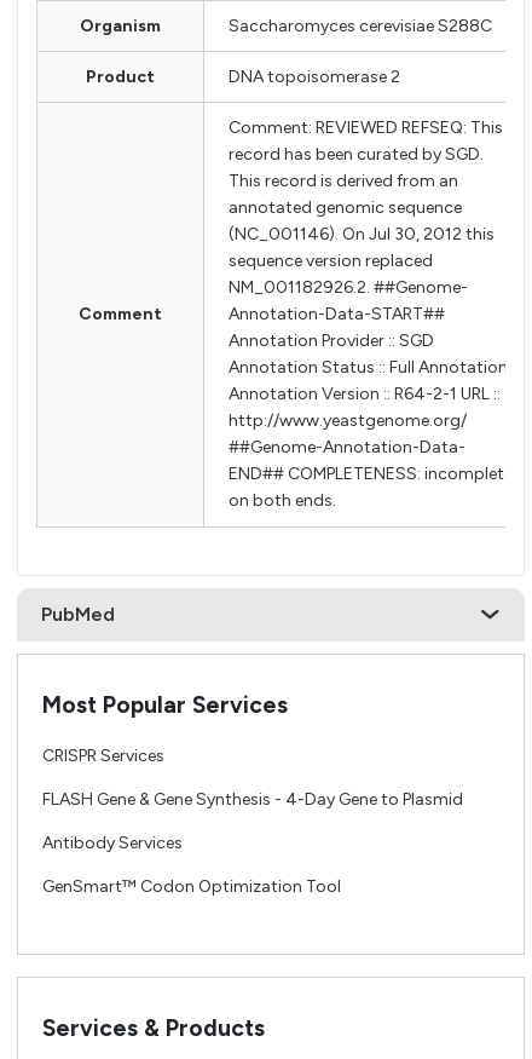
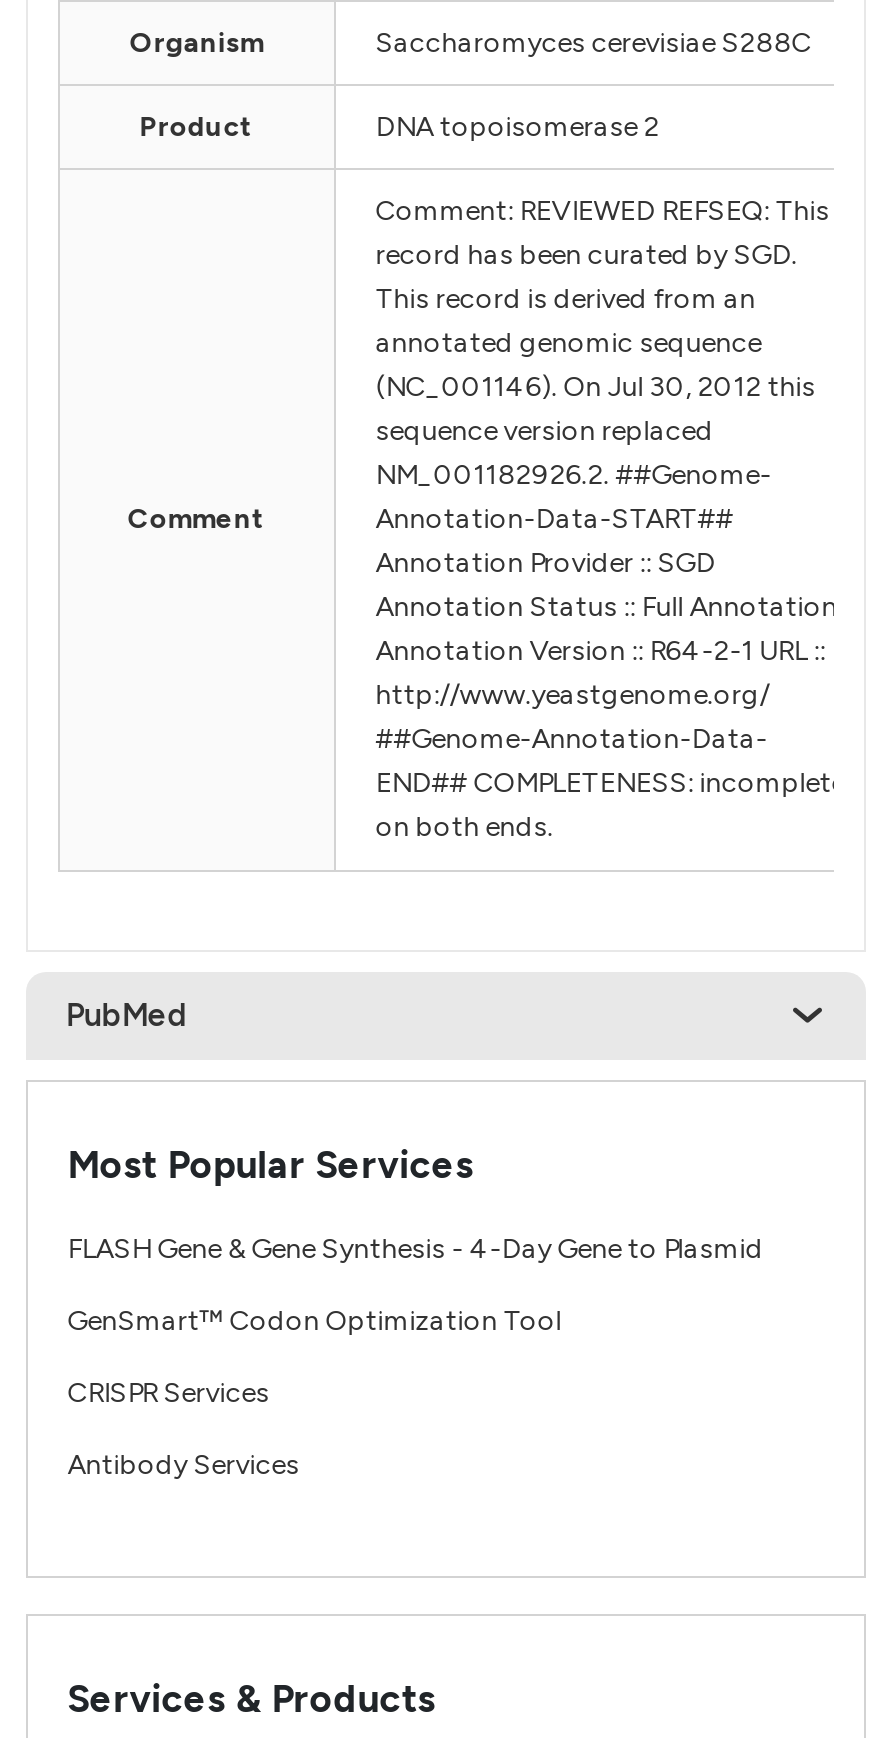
moved down: CRISPR Services

moved up: FLASH Gene & Gene Synthesis - 4-Day Gene to Plasmid

moved down: Antibody Services

moved up: GenSmart™ Codon Optimization Tool
